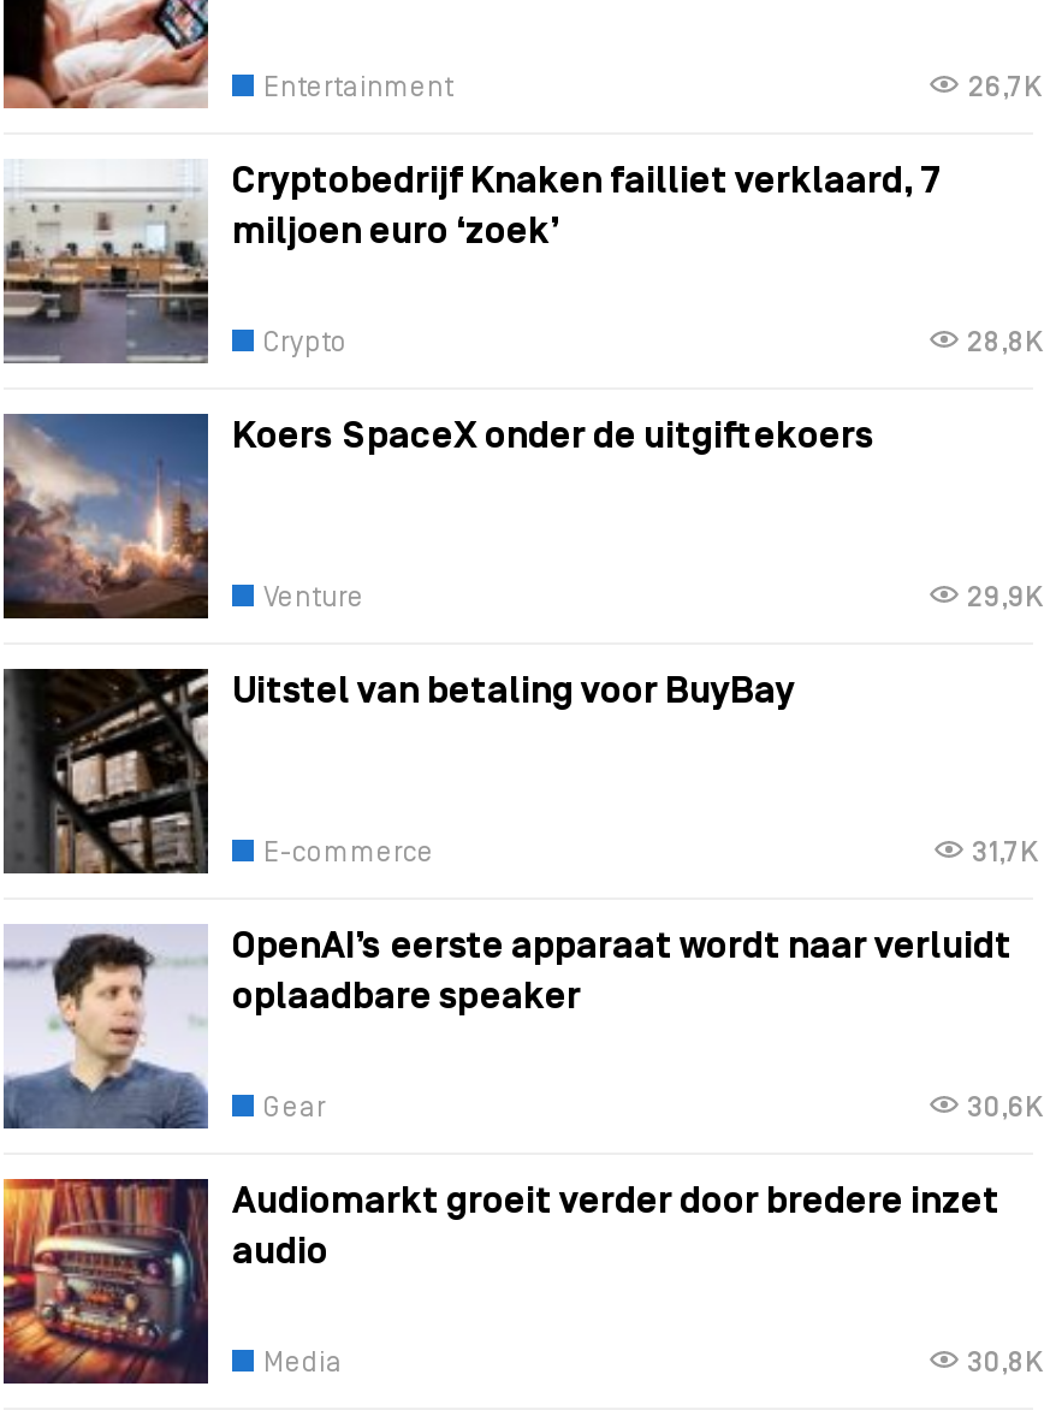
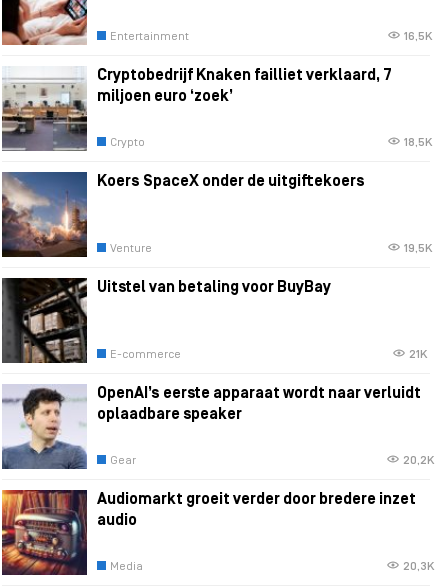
- 26,7K
+ 16,5K

- 28,8K
+ 18,5K

- 29,9K
+ 19,5K

- 31,7K
+ 21K

- 30,6K
+ 20,2K

- 30,8K
+ 20,3K
